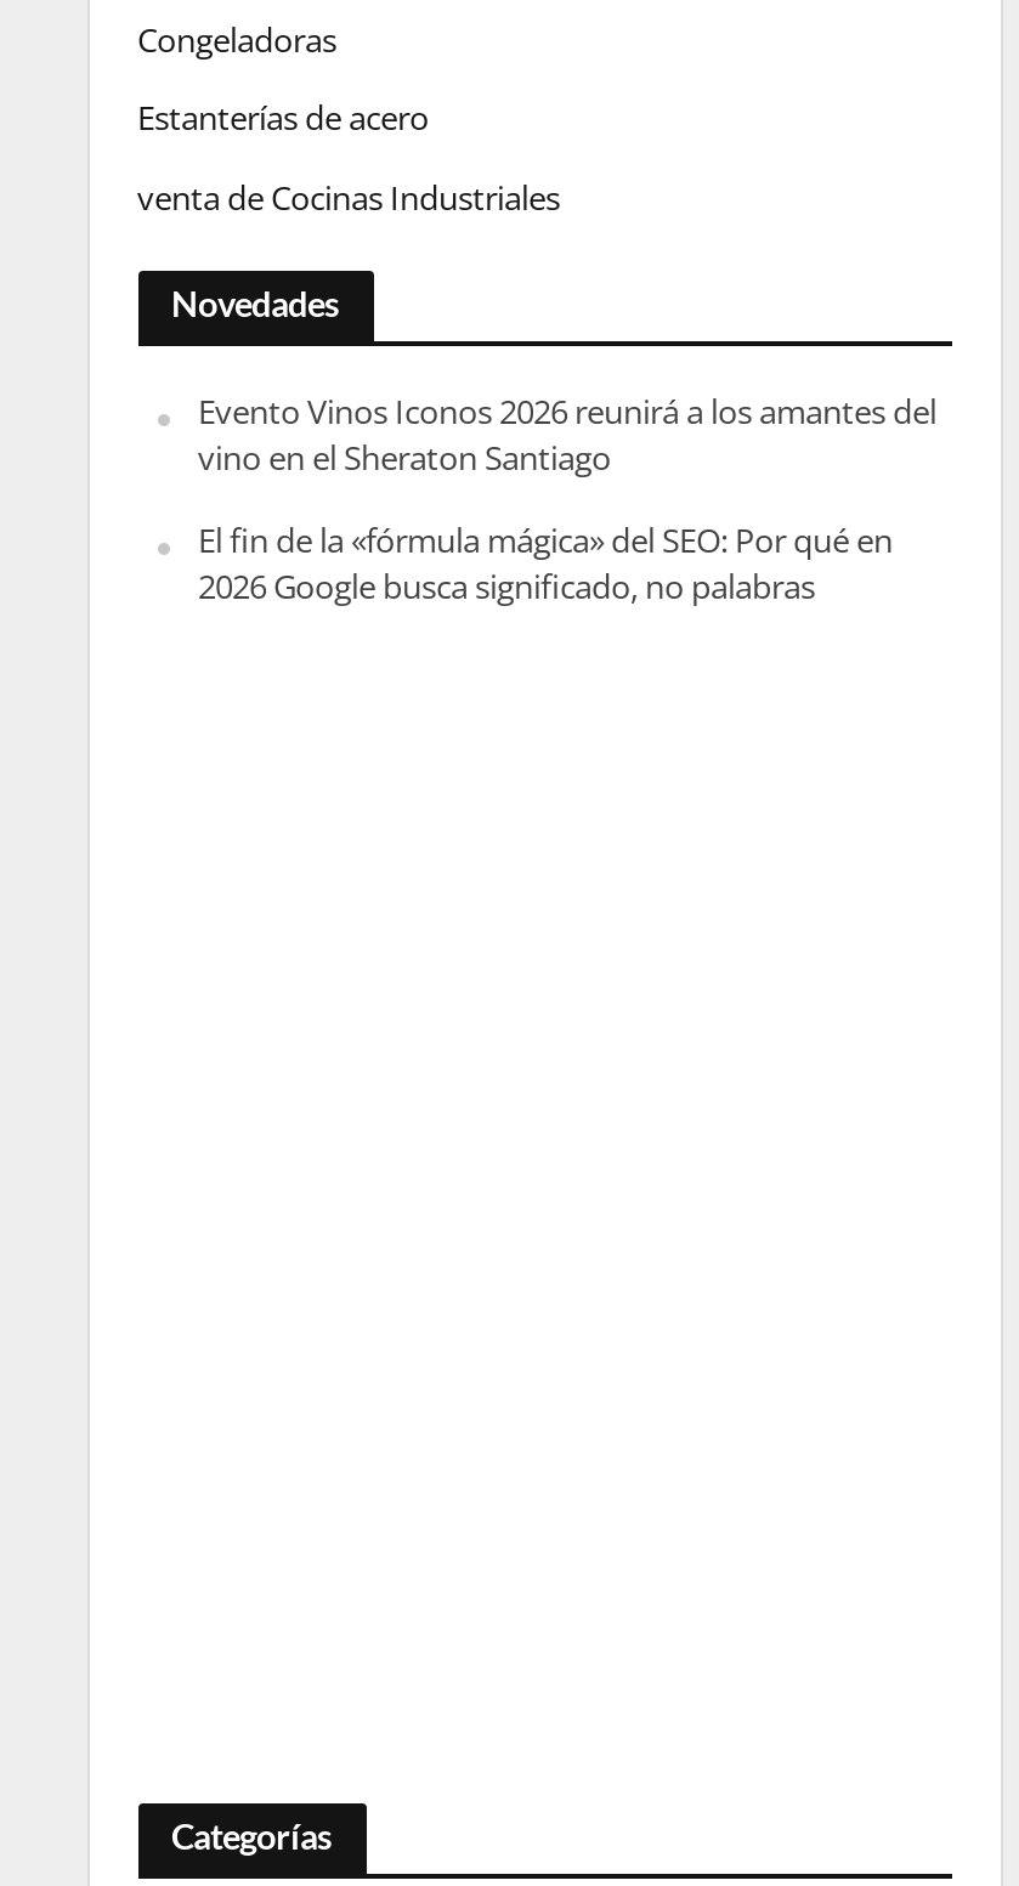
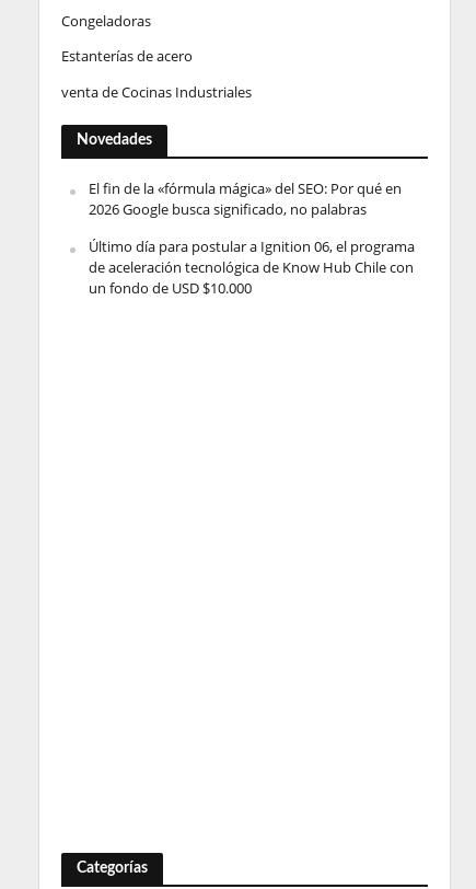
- Evento Vinos Iconos 2026 reunirá a los amantes del
- vino en el Sheraton Santiago

moved up: El fin de la «fórmula mágica» del SEO: Por qué en | 2026 Google busca significado, no palabras

+ Último día para postular a Ignition 06, el programa
+ de aceleración tecnológica de Know Hub Chile con
+ un fondo de USD $10.000
